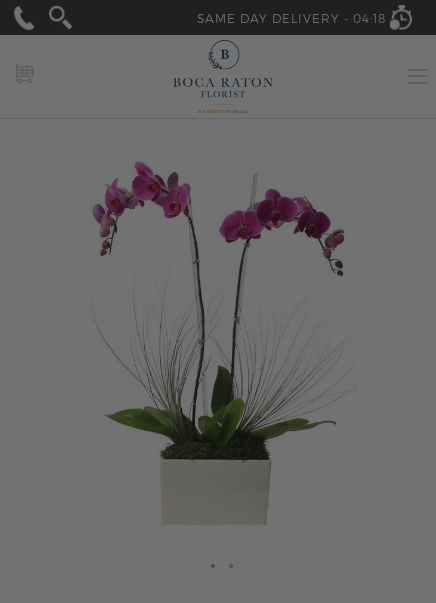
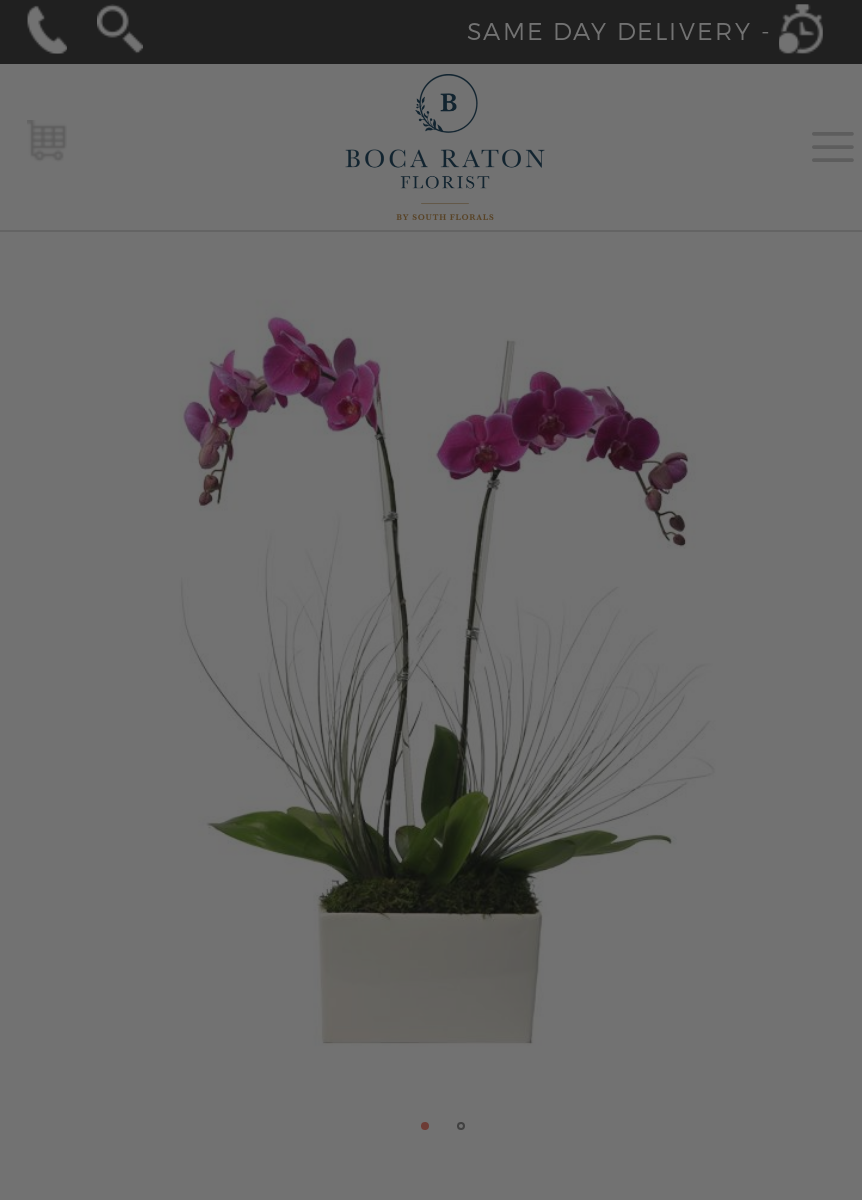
- SAME DAY DELIVERY - 04:18
+ SAME DAY DELIVERY -
